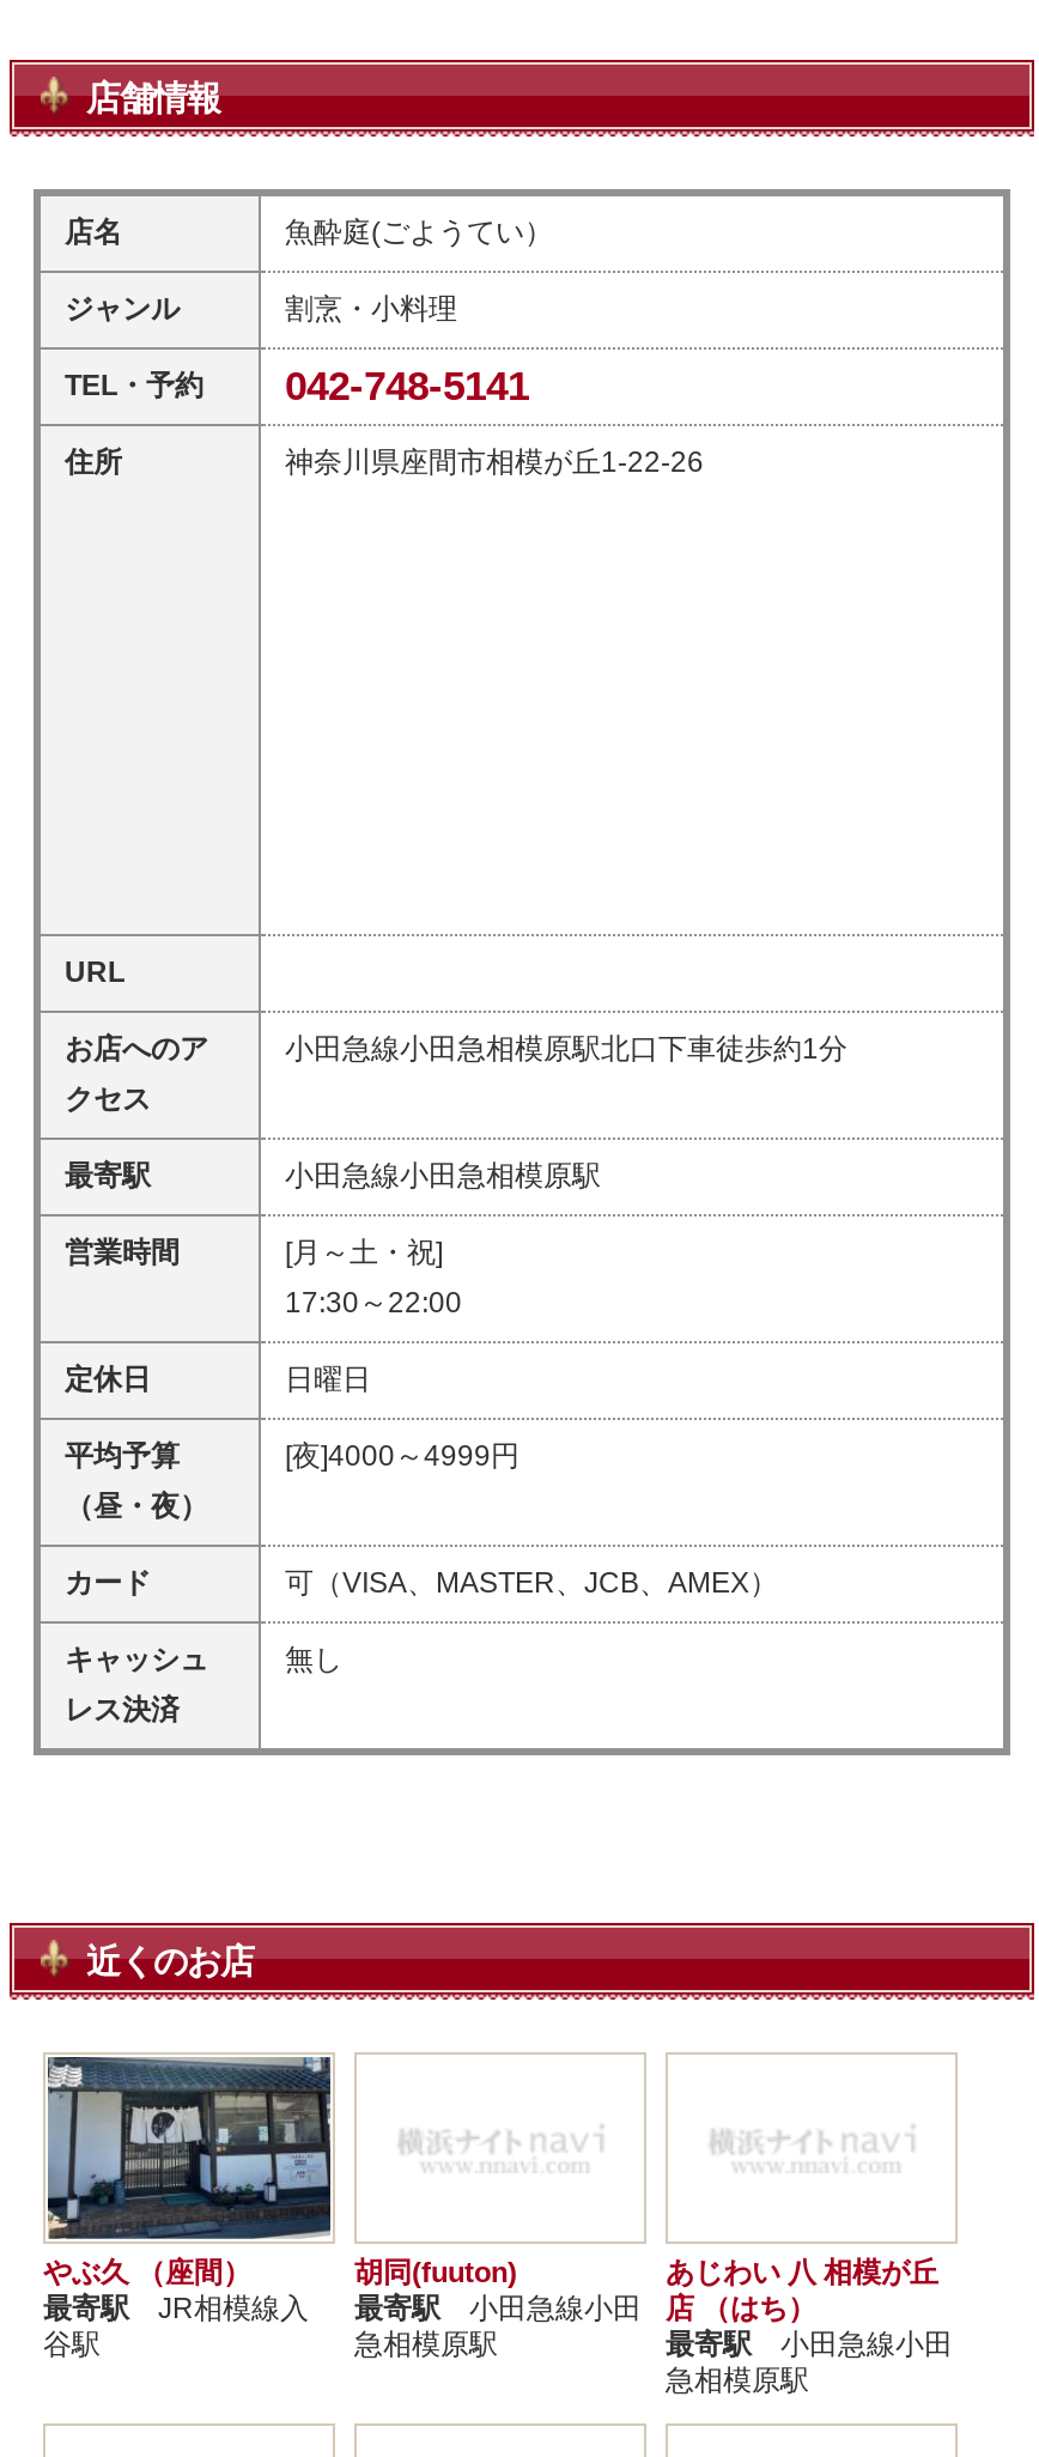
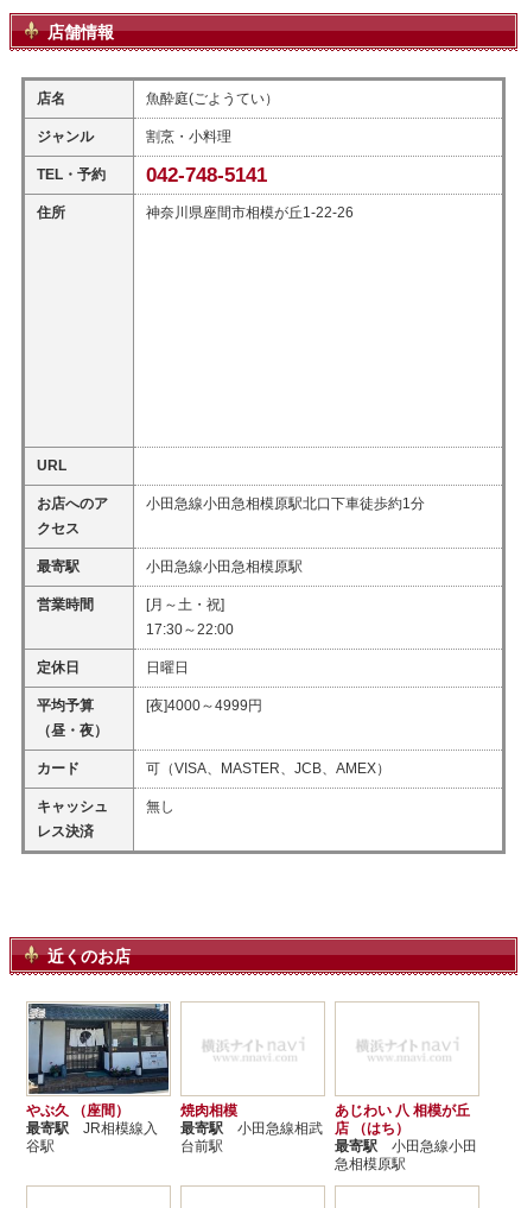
- 胡同(fuuton)
- 最寄駅小田急線小田
- 急相模原駅
+ 焼肉相模
+ 最寄駅小田急線相武
+ 台前駅
